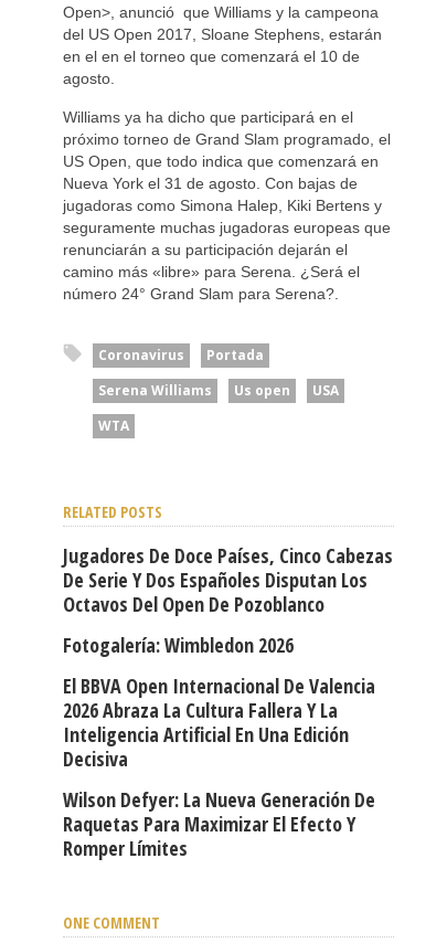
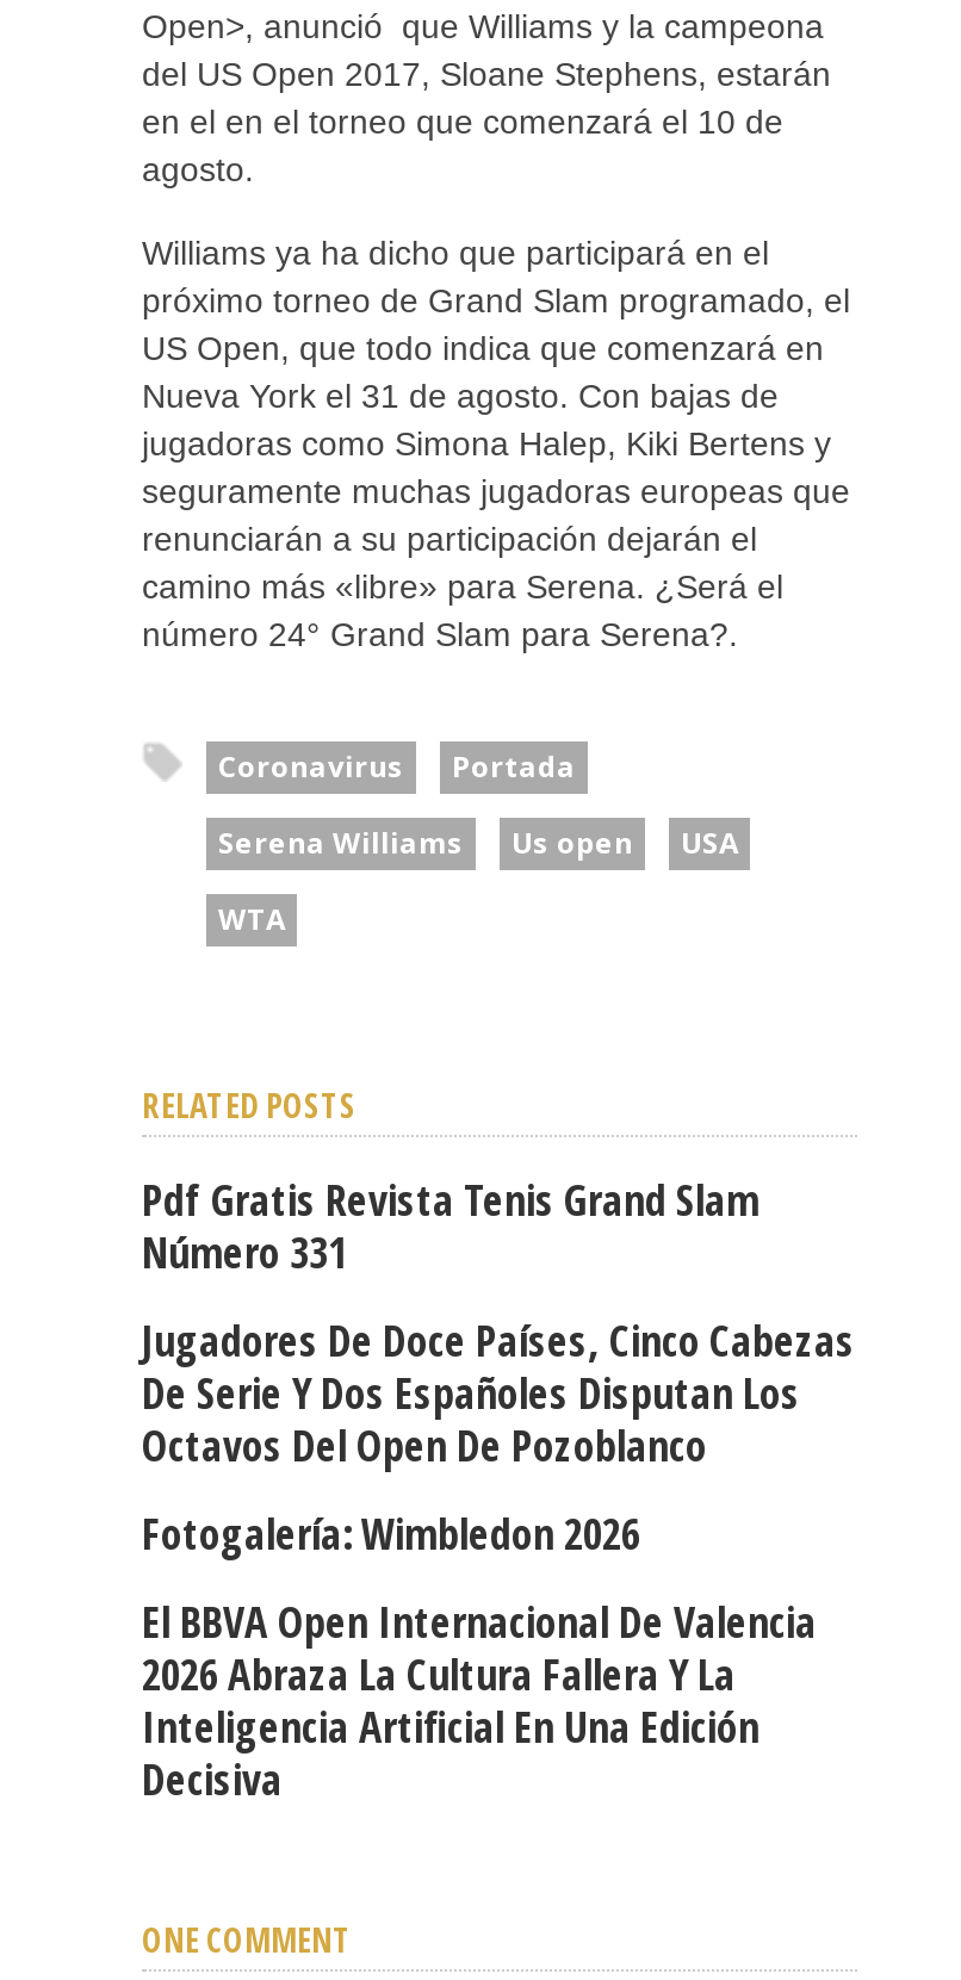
+ Pdf Gratis Revista Tenis Grand Slam
+ Número 331

moved down: Jugadores De Doce Países, Cinco Cabezas | De Serie Y Dos Españoles Disputan Los | Octavos Del Open De Pozoblanco | Fotogalería: Wimbledon 2026 | El BBVA Open Internacional De Valencia | 2026 Abraza La Cultura Fallera Y La | Inteligencia Artificial En Una Edición | Decisiva

- Wilson Defyer: La Nueva Generación De
- Raquetas Para Maximizar El Efecto Y
- Romper Límites
